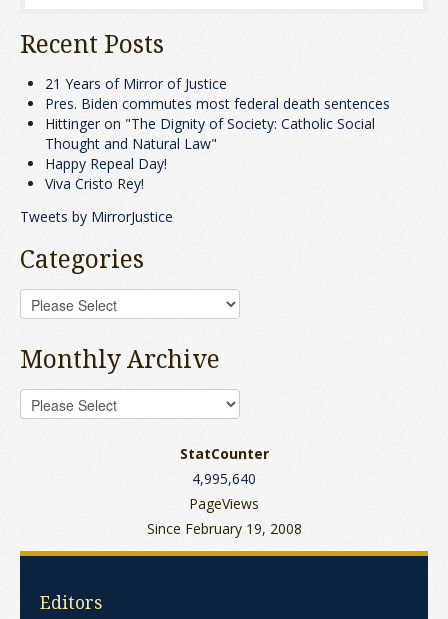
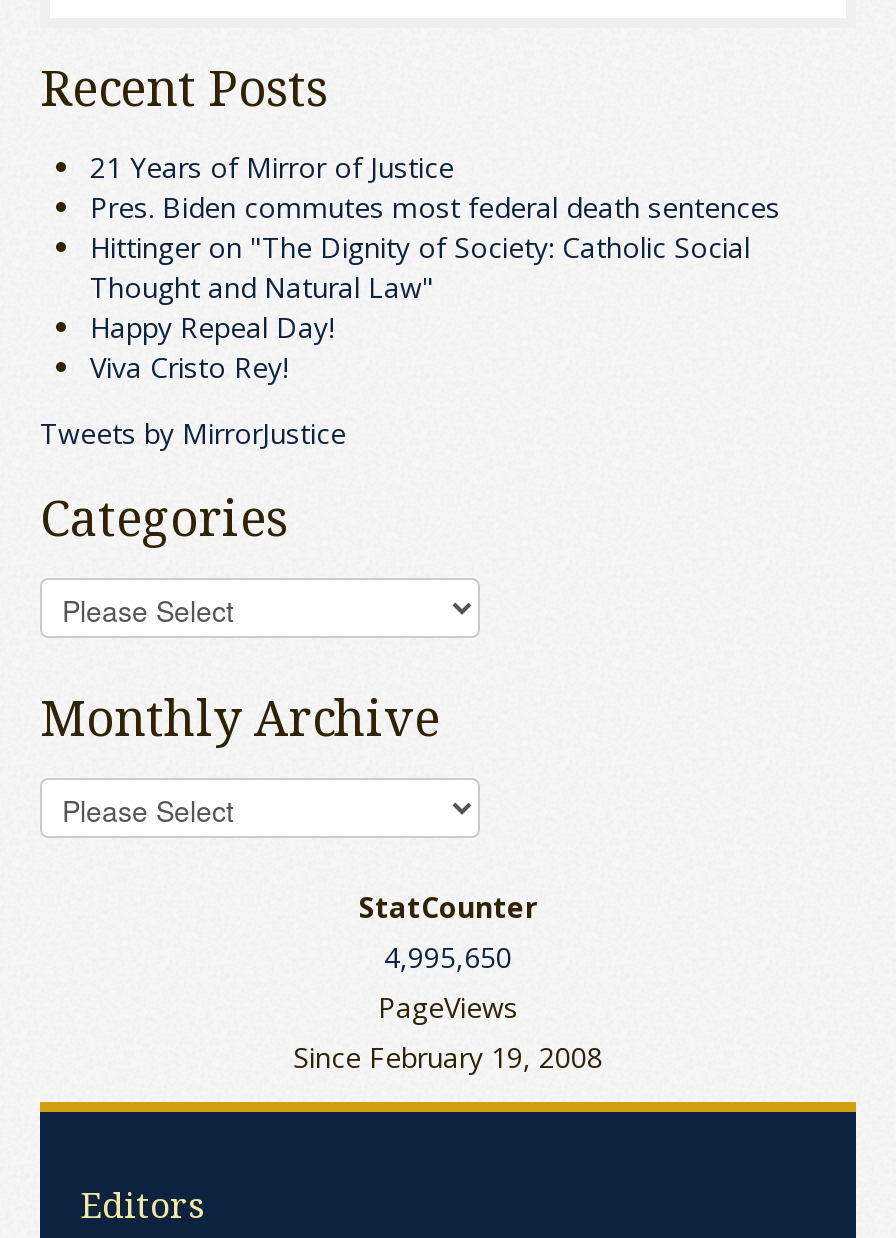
- 4,995,640
+ 4,995,650
